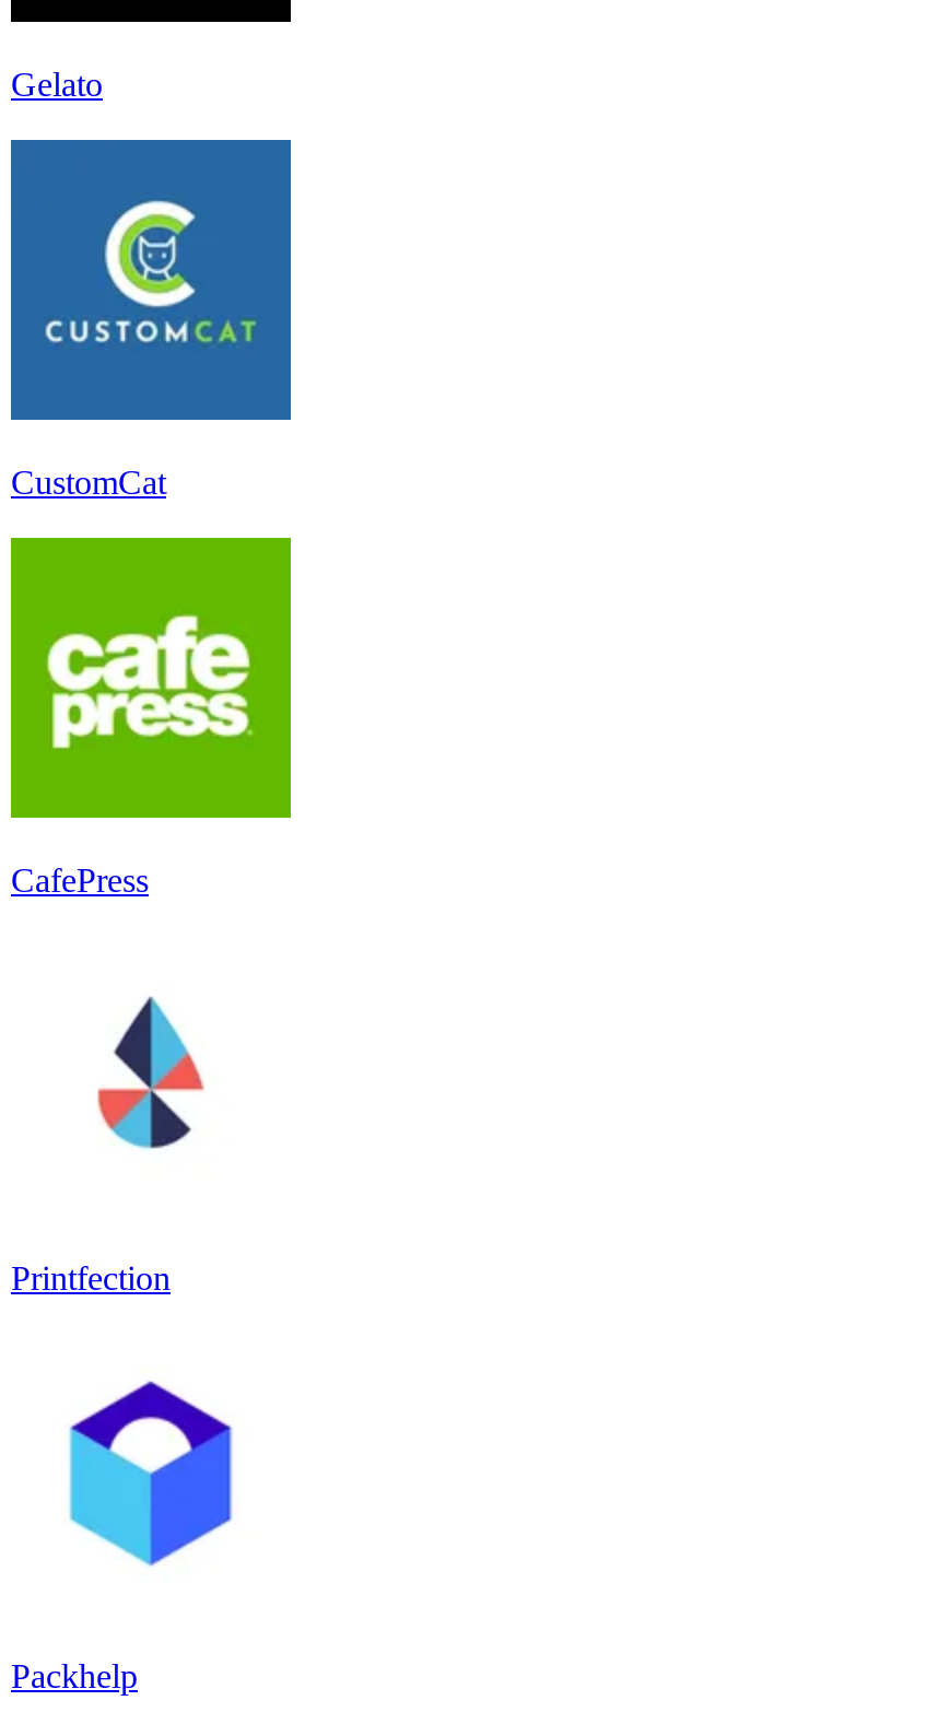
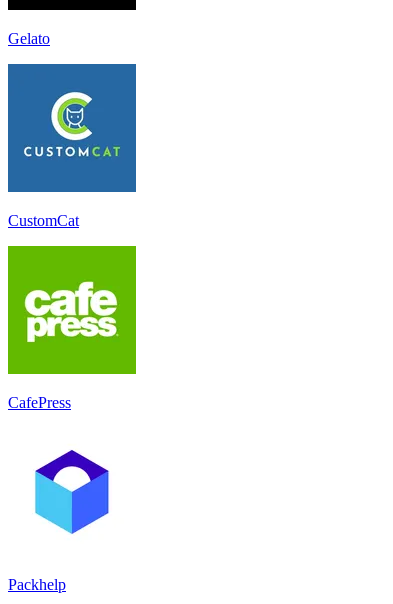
- [image]

- Printfection
